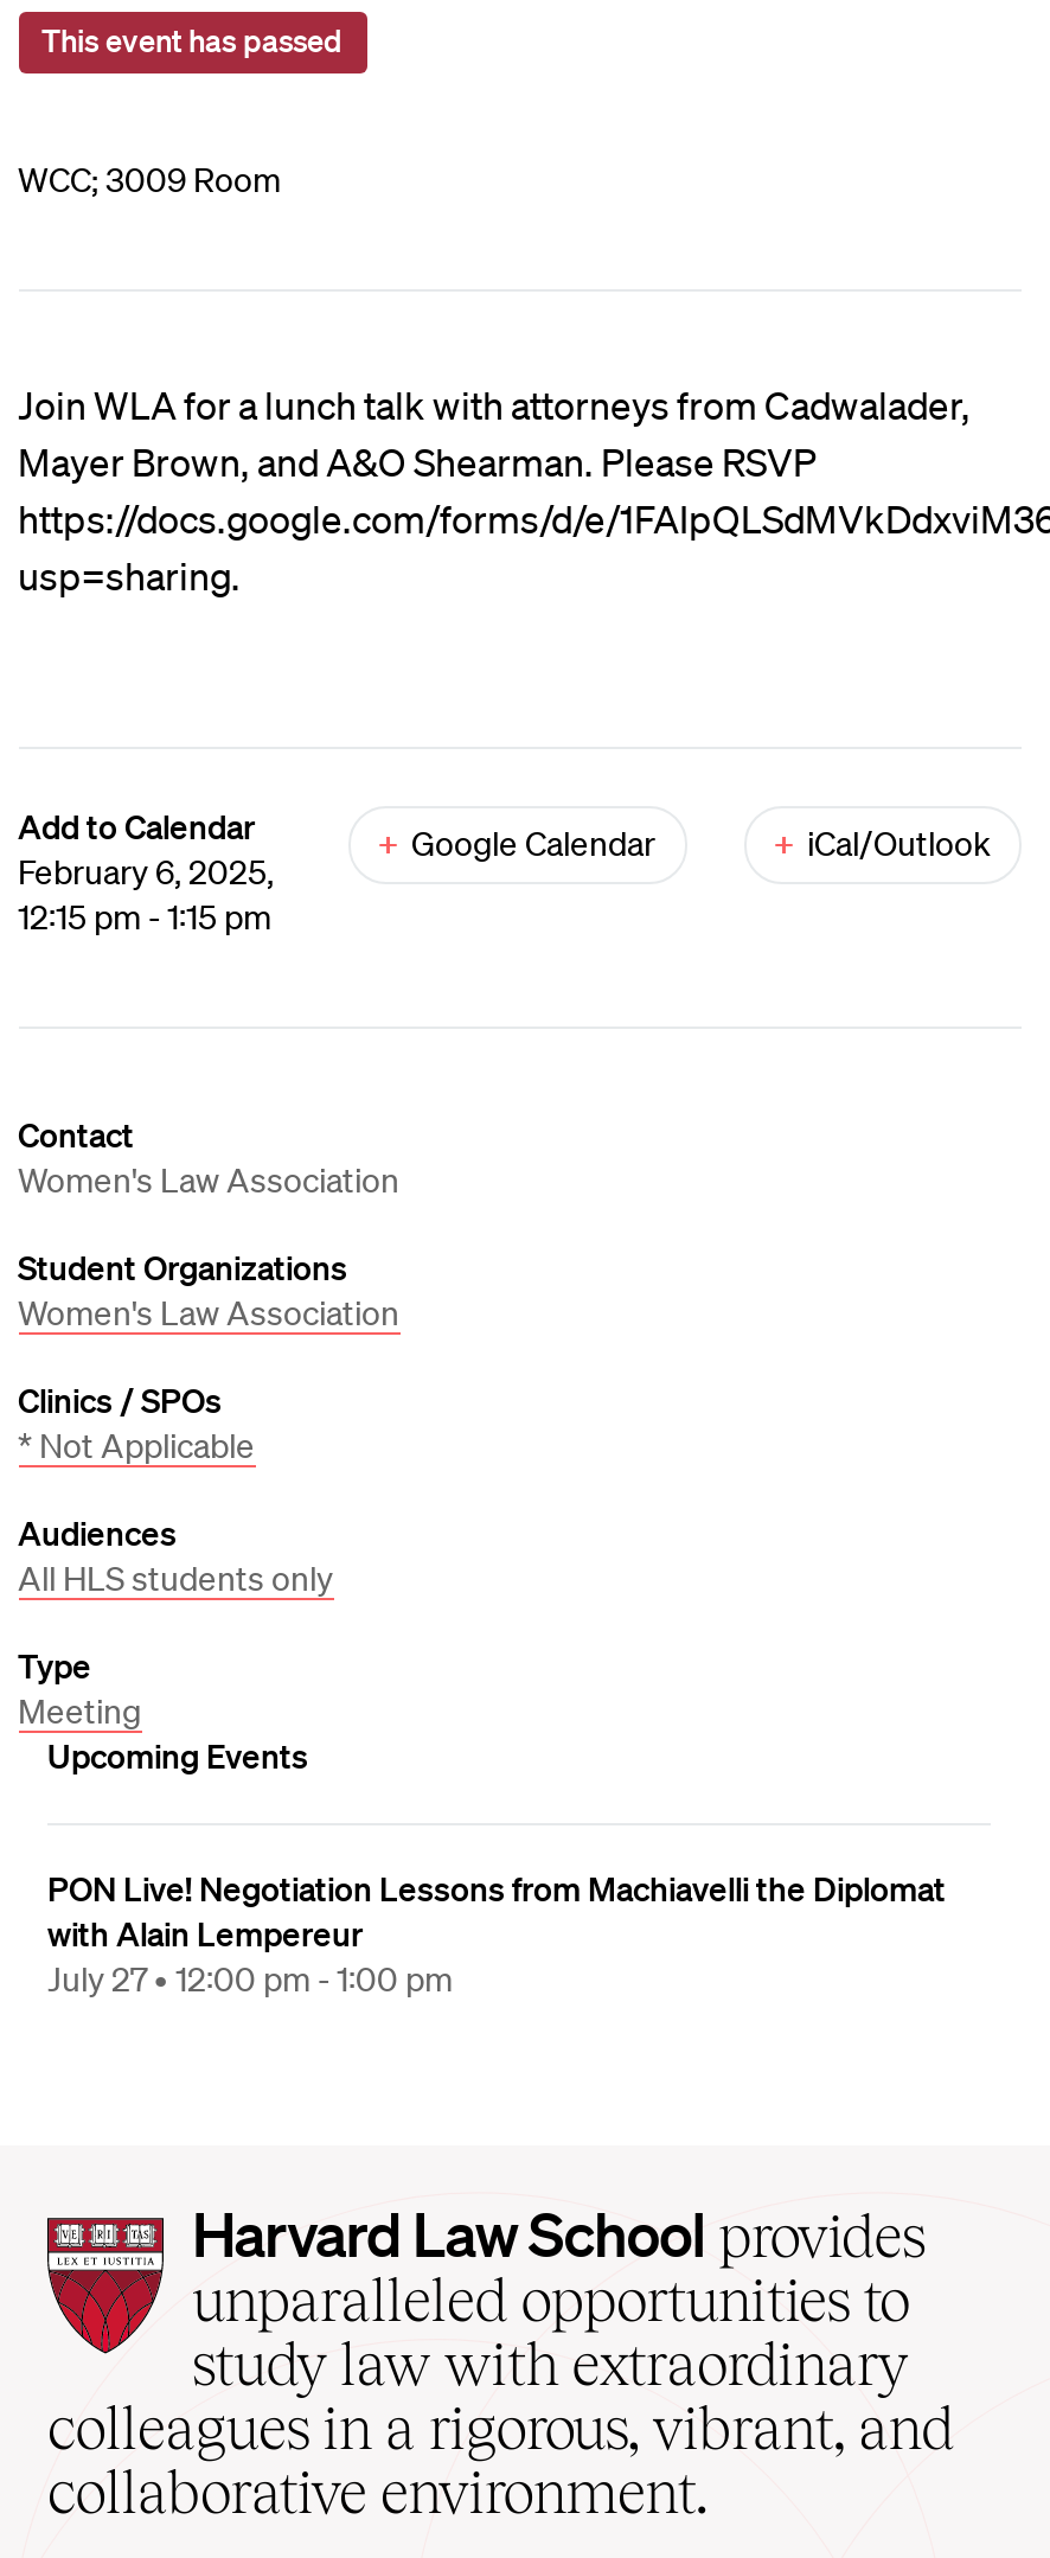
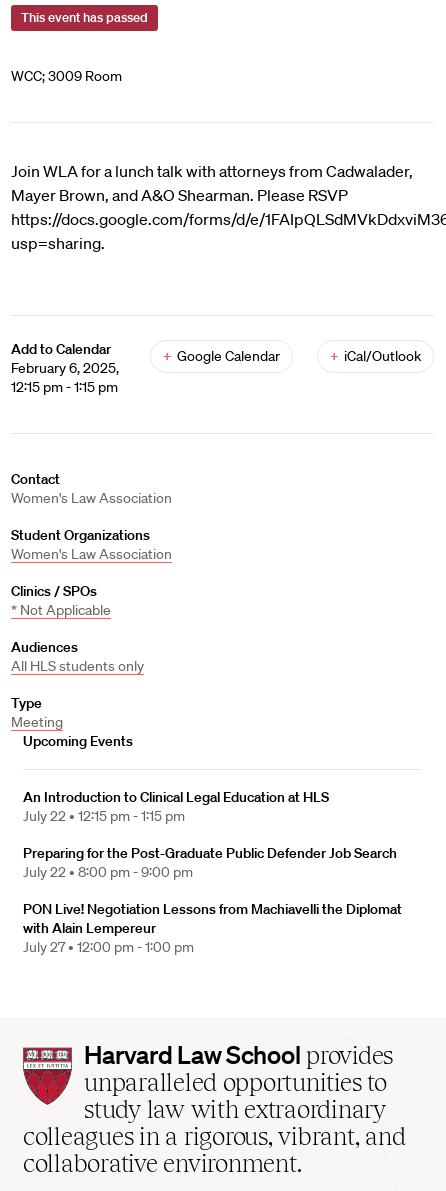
+ An Introduction to Clinical Legal Education at HLS
+ July 22 • 12:15 pm - 1:15 pm
+ Preparing for the Post-Graduate Public Defender Job Search
+ July 22 • 8:00 pm - 9:00 pm
